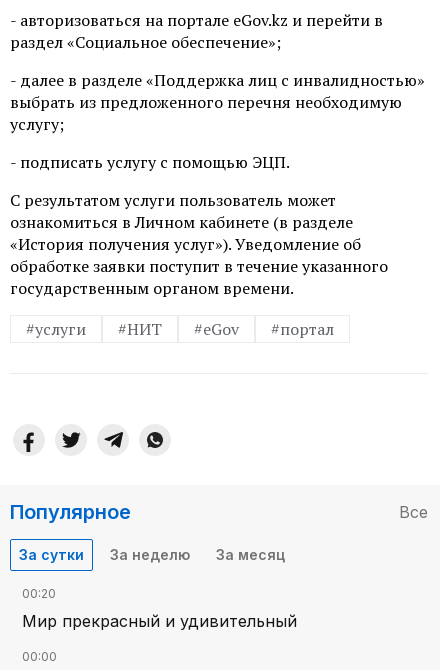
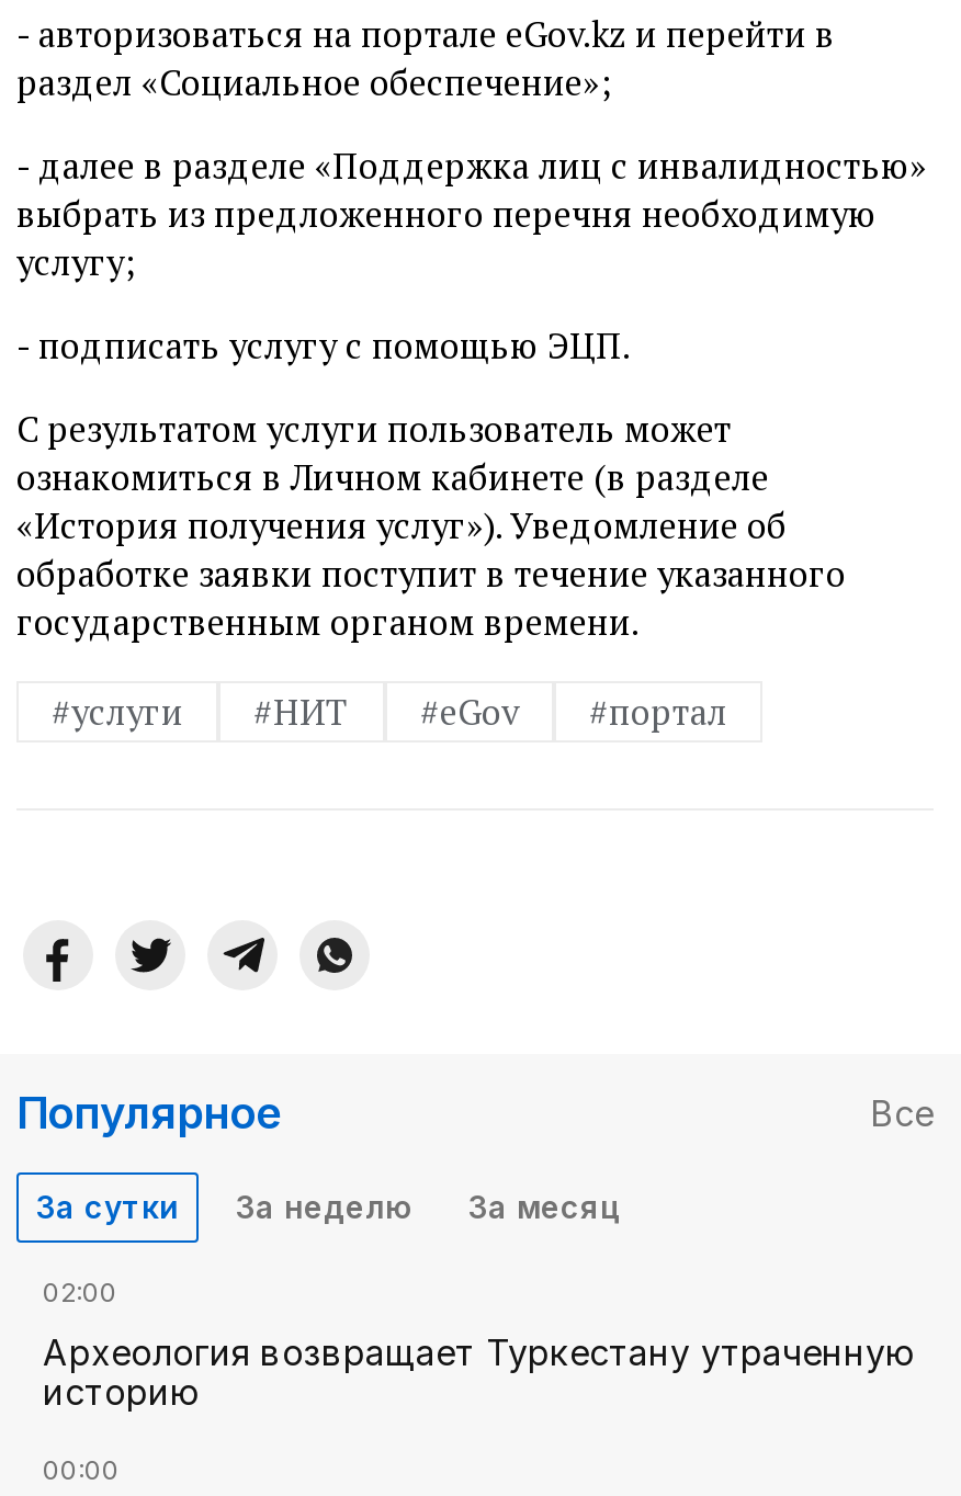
- 00:20
+ 02:00

- Мир прекрасный и удивительный
+ Археология возвращает Туркестану утраченную
+ историю
